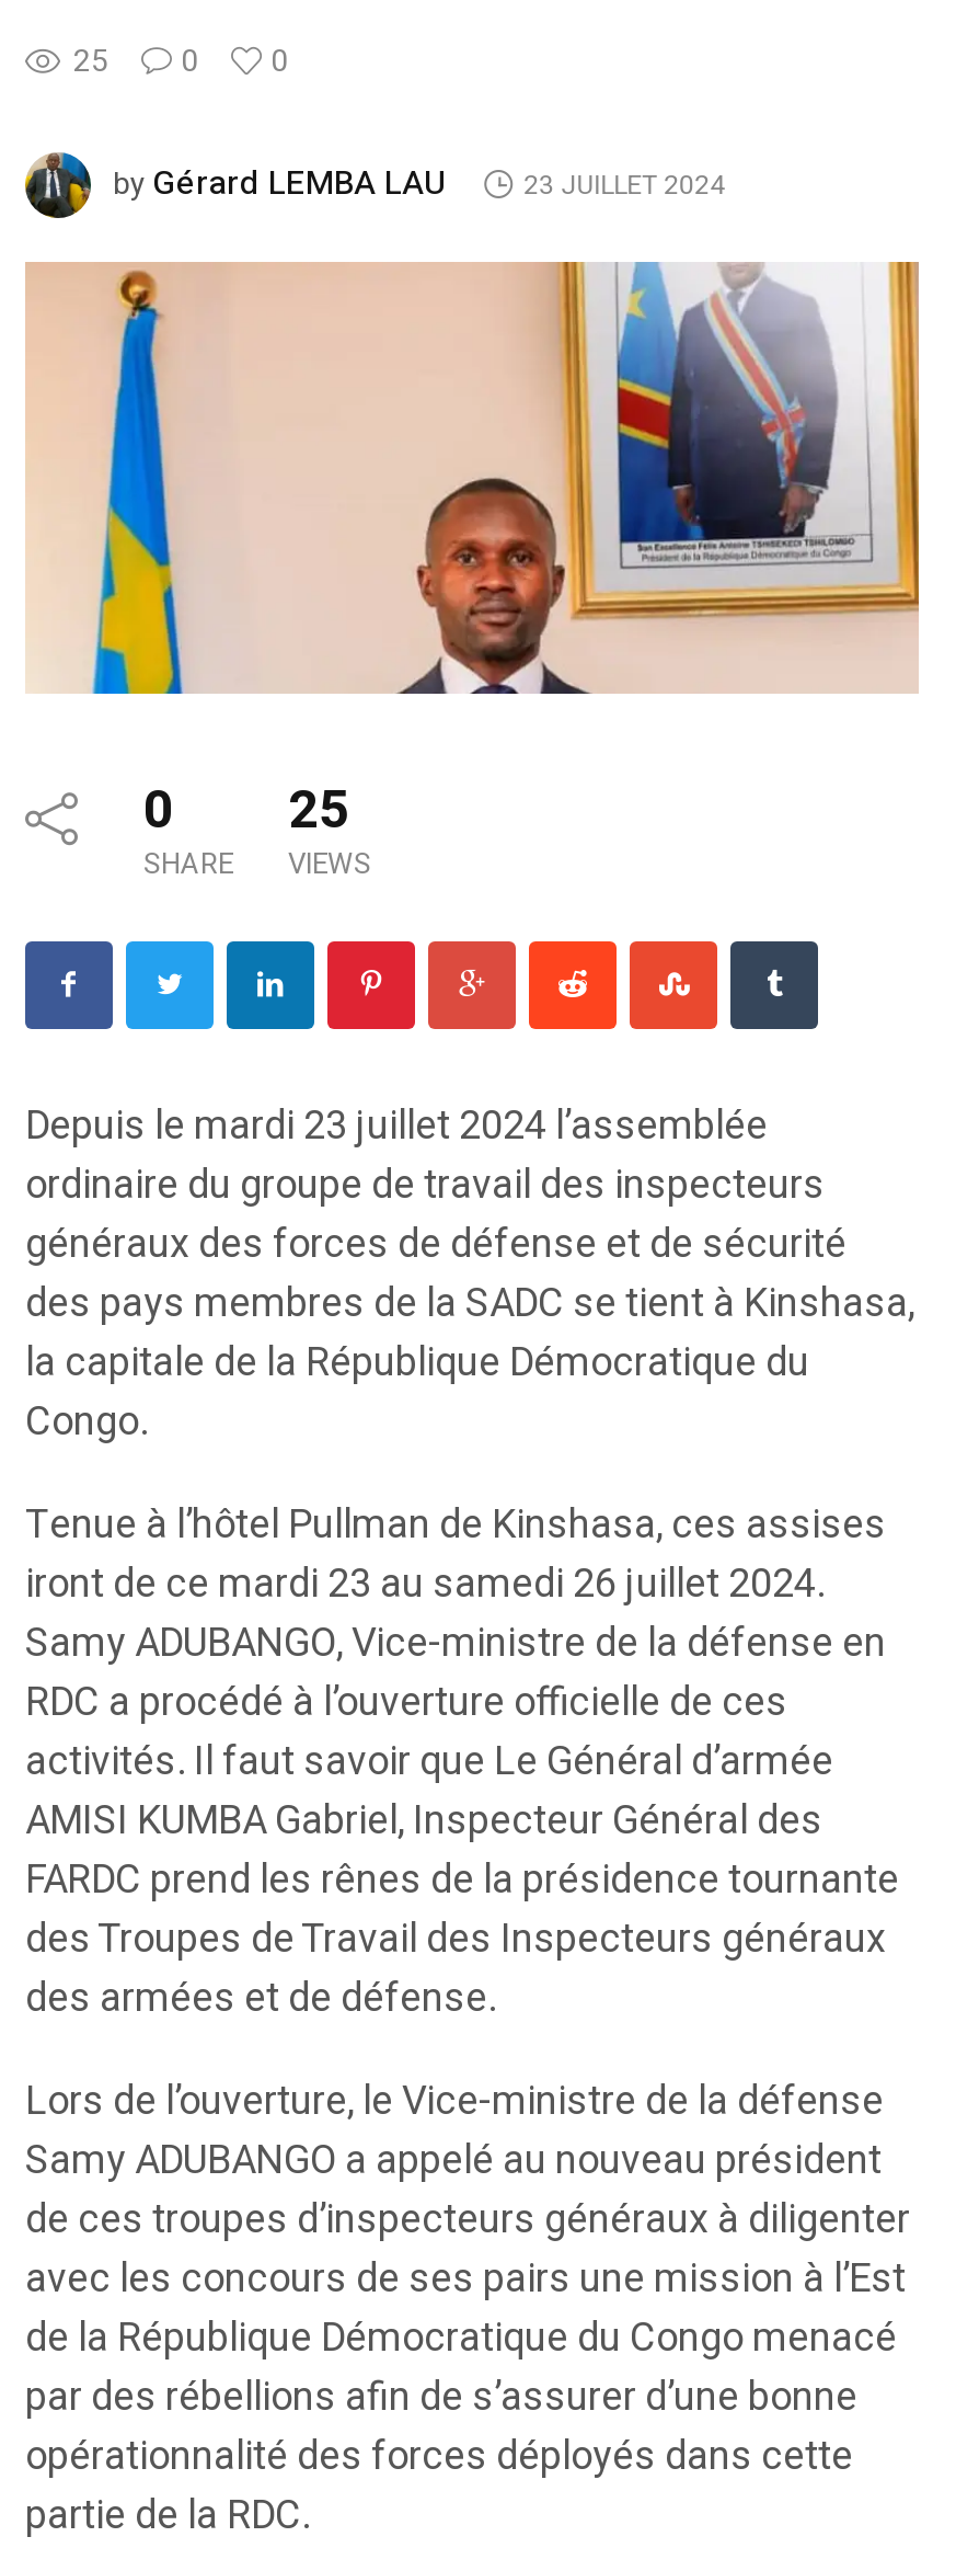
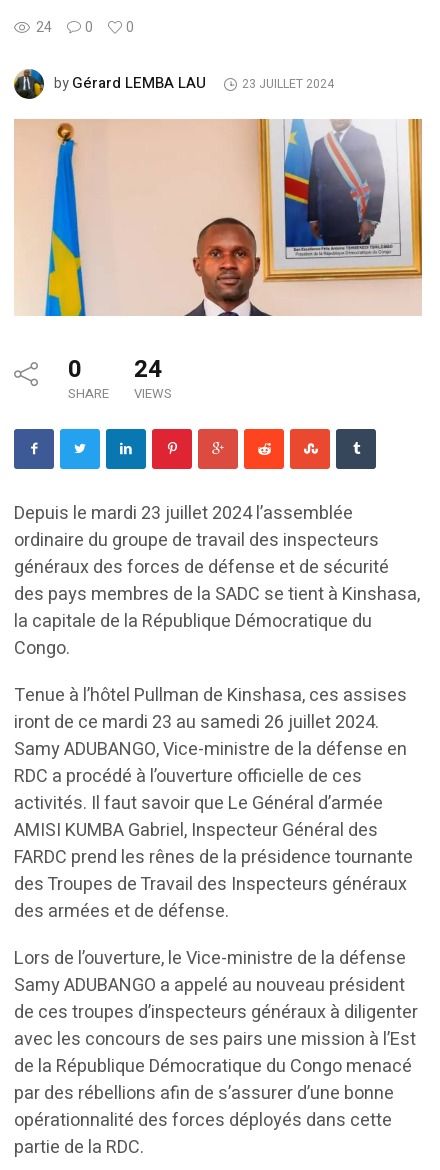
- 25 0 0
+ 24 0 0

- 0 25
+ 0 24
